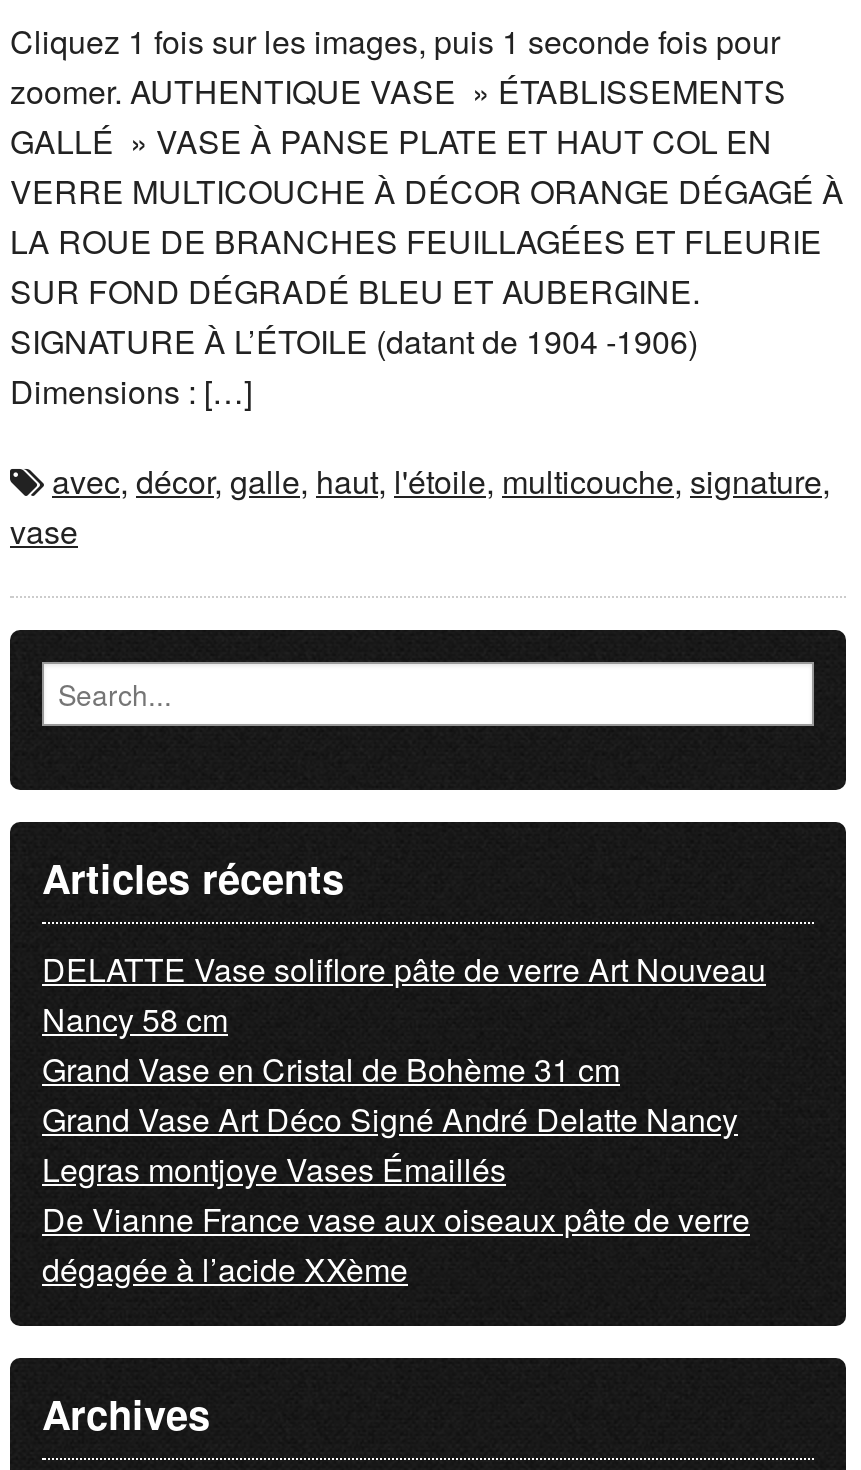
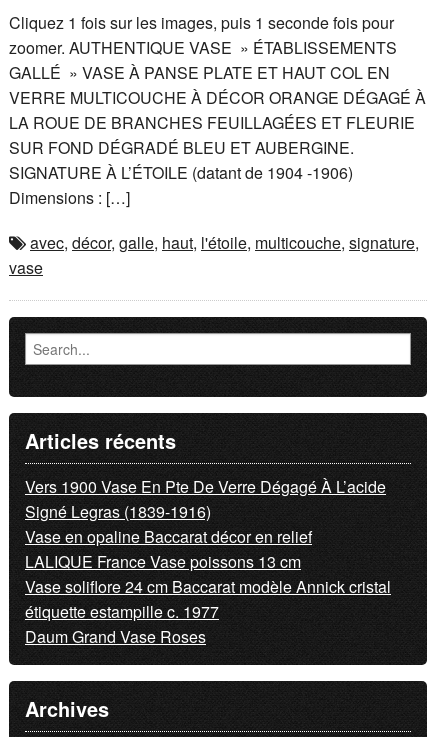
- DELATTE Vase soliflore pâte de verre Art Nouveau
- Nancy 58 cm
- Grand Vase en Cristal de Bohème 31 cm
- Grand Vase Art Déco Signé André Delatte Nancy
- Legras montjoye Vases Émaillés
- De Vianne France vase aux oiseaux pâte de verre
- dégagée à l’acide XXème
+ Vers 1900 Vase En Pte De Verre Dégagé À L’acide
+ Signé Legras (1839-1916)
+ Vase en opaline Baccarat décor en relief
+ LALIQUE France Vase poissons 13 cm
+ Vase soliflore 24 cm Baccarat modèle Annick cristal
+ étiquette estampille c. 1977
+ Daum Grand Vase Roses
